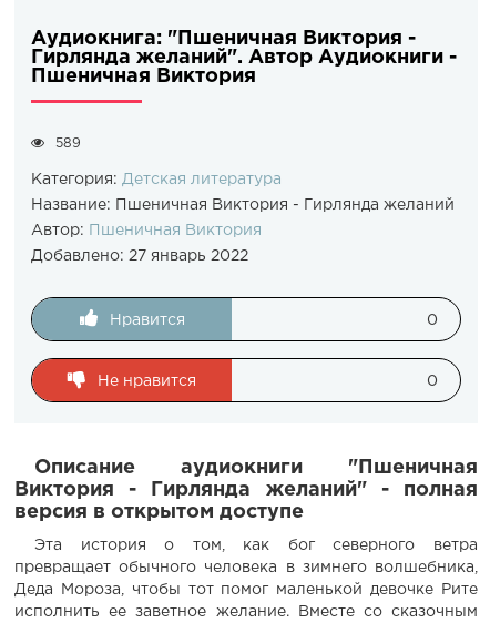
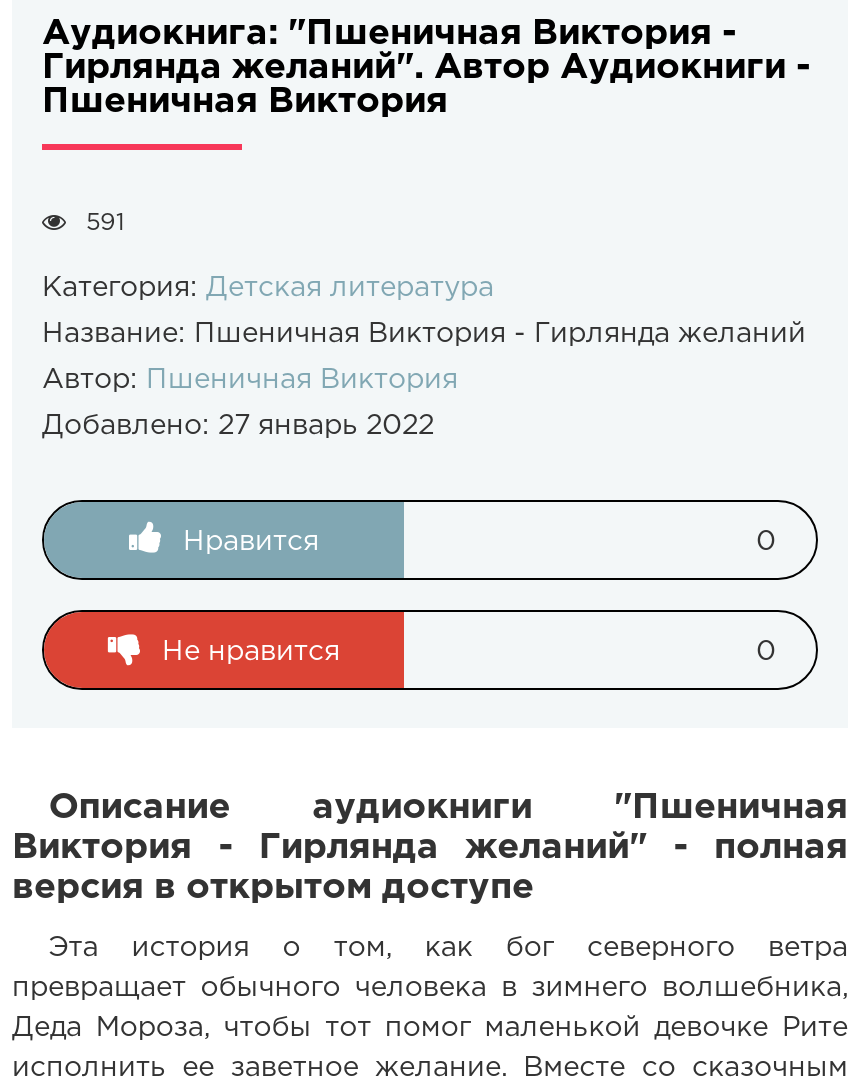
- 589
+ 591
